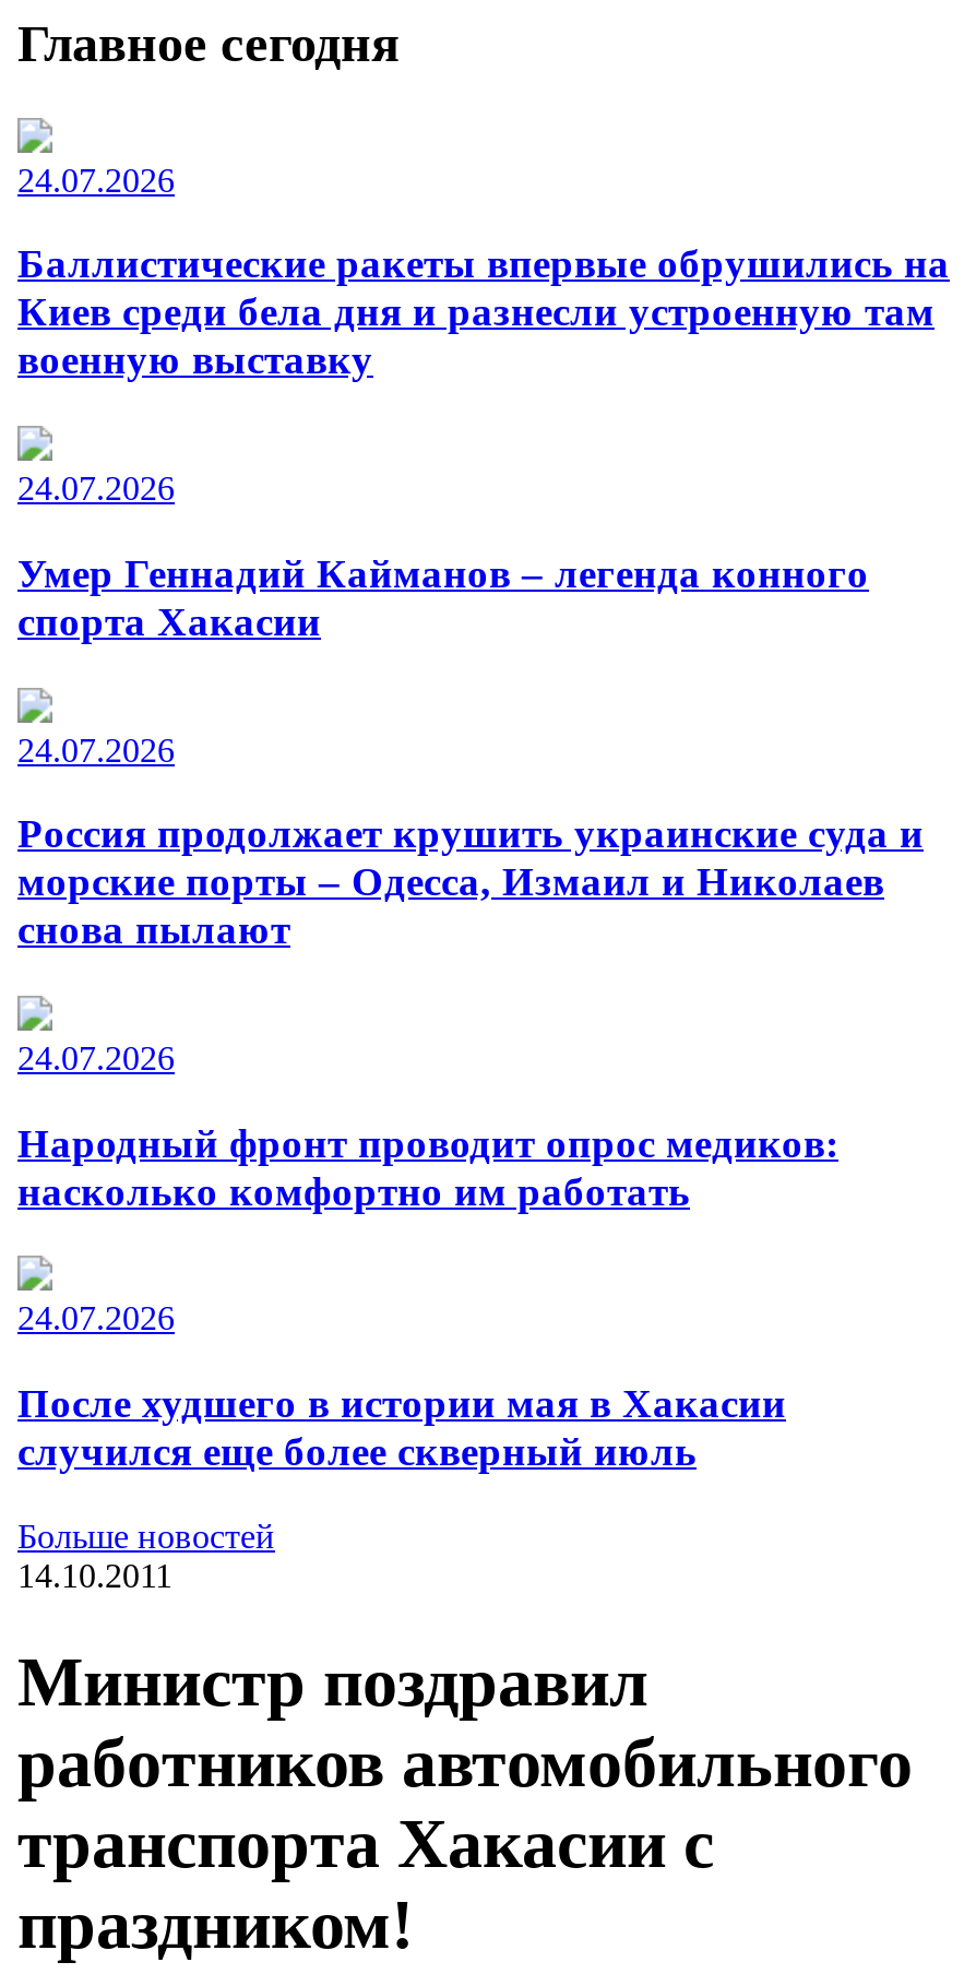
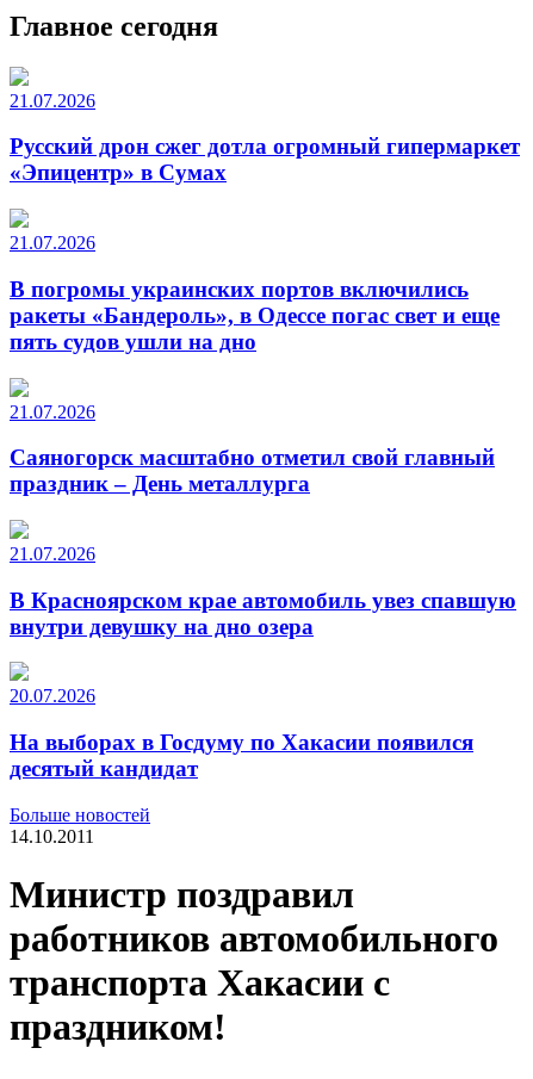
- 24.07.2026
+ 21.07.2026

- Баллистические ракеты впервые обрушились на
- Киев среди бела дня и разнесли уcтроенную там
- военную выставку
+ Русский дрон сжег дотла огромный гипермаркет
+ «Эпицентр» в Сумах

- 24.07.2026
+ 21.07.2026

- Умер Геннадий Кайманов – легенда конного
- спорта Хакасии
+ В погромы украинских портов включились
+ ракеты «Бандероль», в Одессе погас свет и еще
+ пять судов ушли на дно

- 24.07.2026
+ 21.07.2026

- Россия продолжает крушить украинские суда и
- морские порты – Одесса, Измаил и Николаев
- снова пылают
+ Саяногорск масштабно отметил свой главный
+ праздник – День металлурга

- 24.07.2026
+ 21.07.2026

- Народный фронт проводит опрос медиков:
- насколько комфортно им работать
+ В Красноярском крае автомобиль увез спавшую
+ внутри девушку на дно озера

- 24.07.2026
+ 20.07.2026

- После худшего в истории мая в Хакасии
- случился еще более скверный июль
+ На выборах в Госдуму по Хакасии появился
+ десятый кандидат
